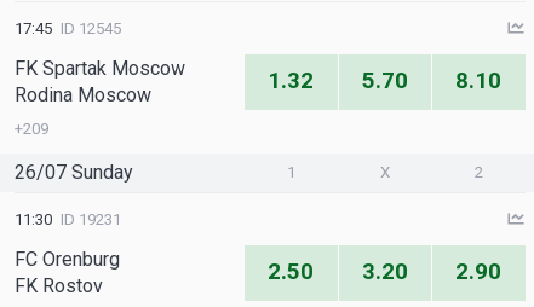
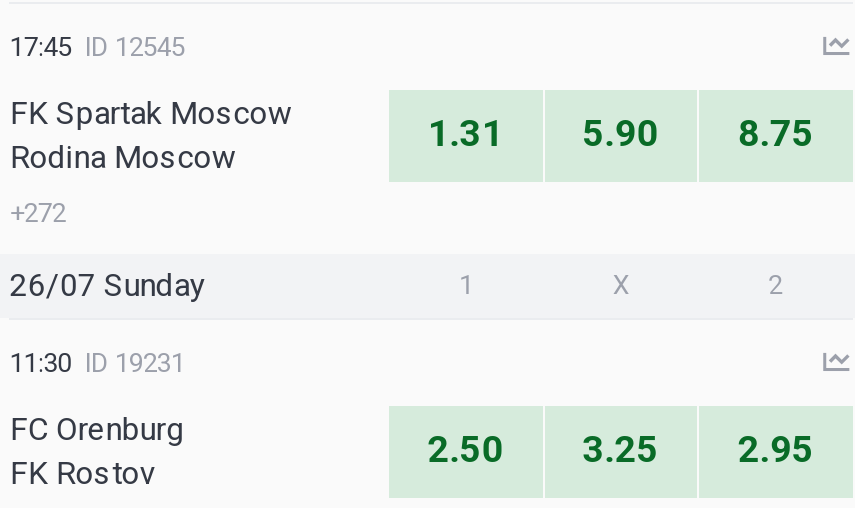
- 1.32
+ 1.31

- 5.70
+ 5.90

- 8.10
+ 8.75

- +209
+ +272

- 3.20
+ 3.25

- 2.90
+ 2.95
